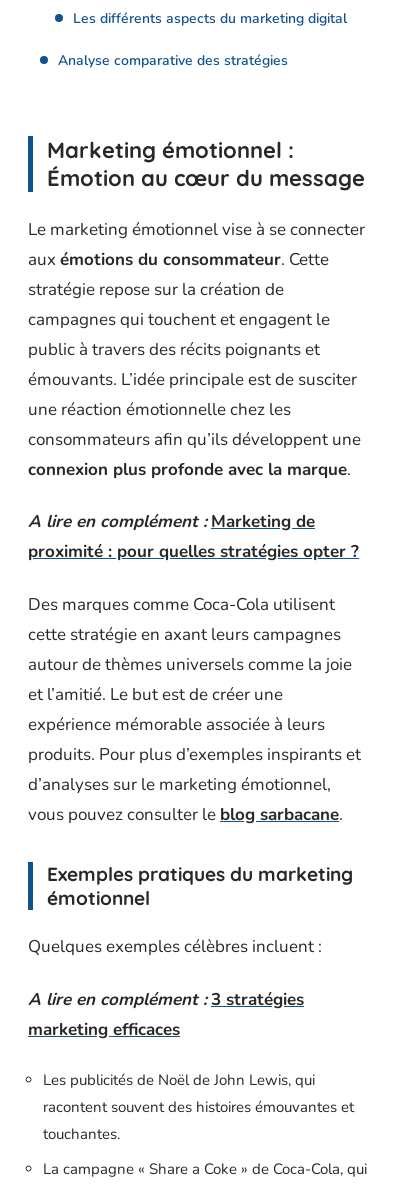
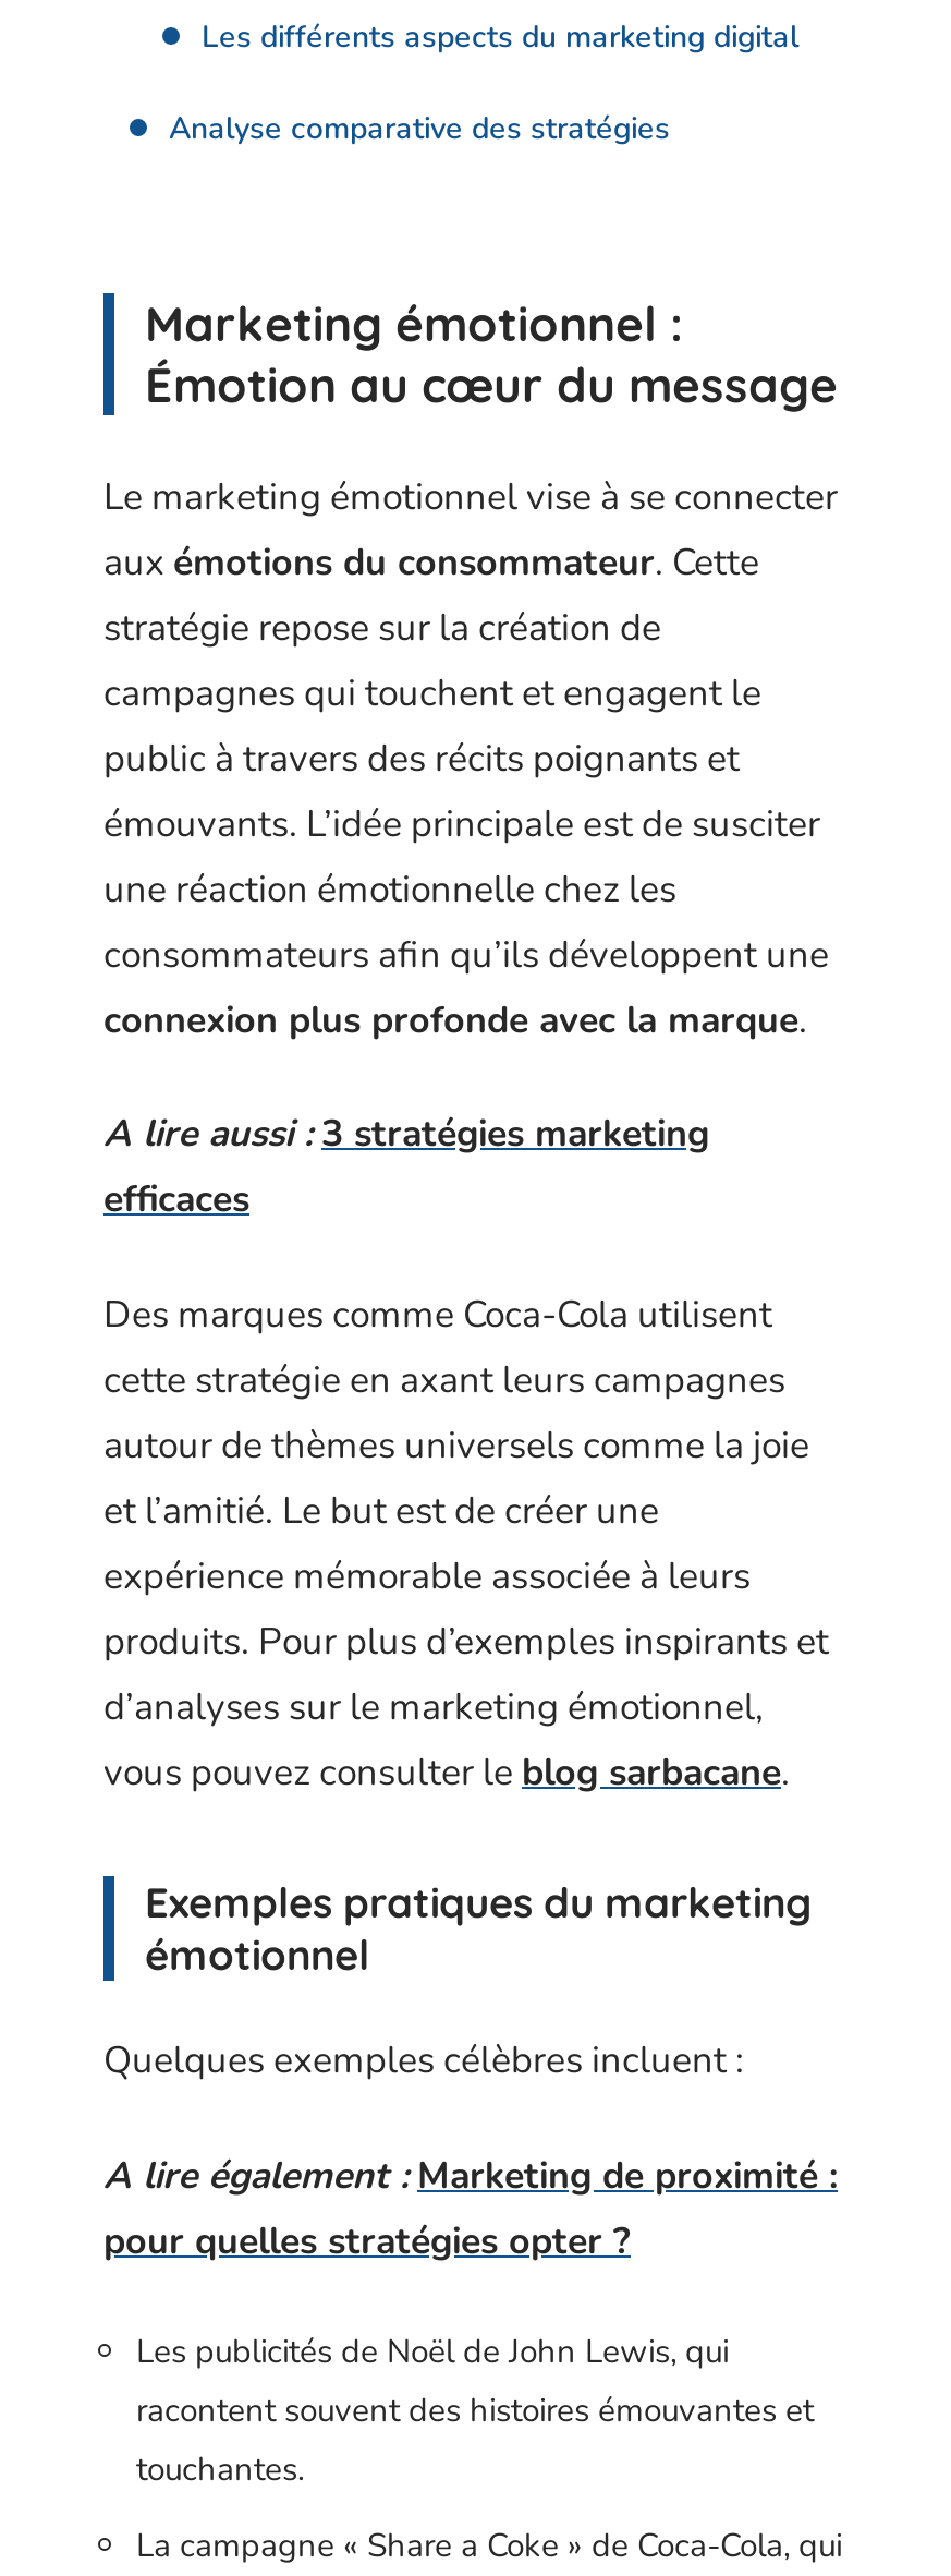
- A lire en complément : Marketing de
- proximité : pour quelles stratégies opter ?
+ A lire aussi : 3 stratégies marketing
+ efficaces

- A lire en complément : 3 stratégies
- marketing efficaces
+ A lire également : Marketing de proximité :
+ pour quelles stratégies opter ?
